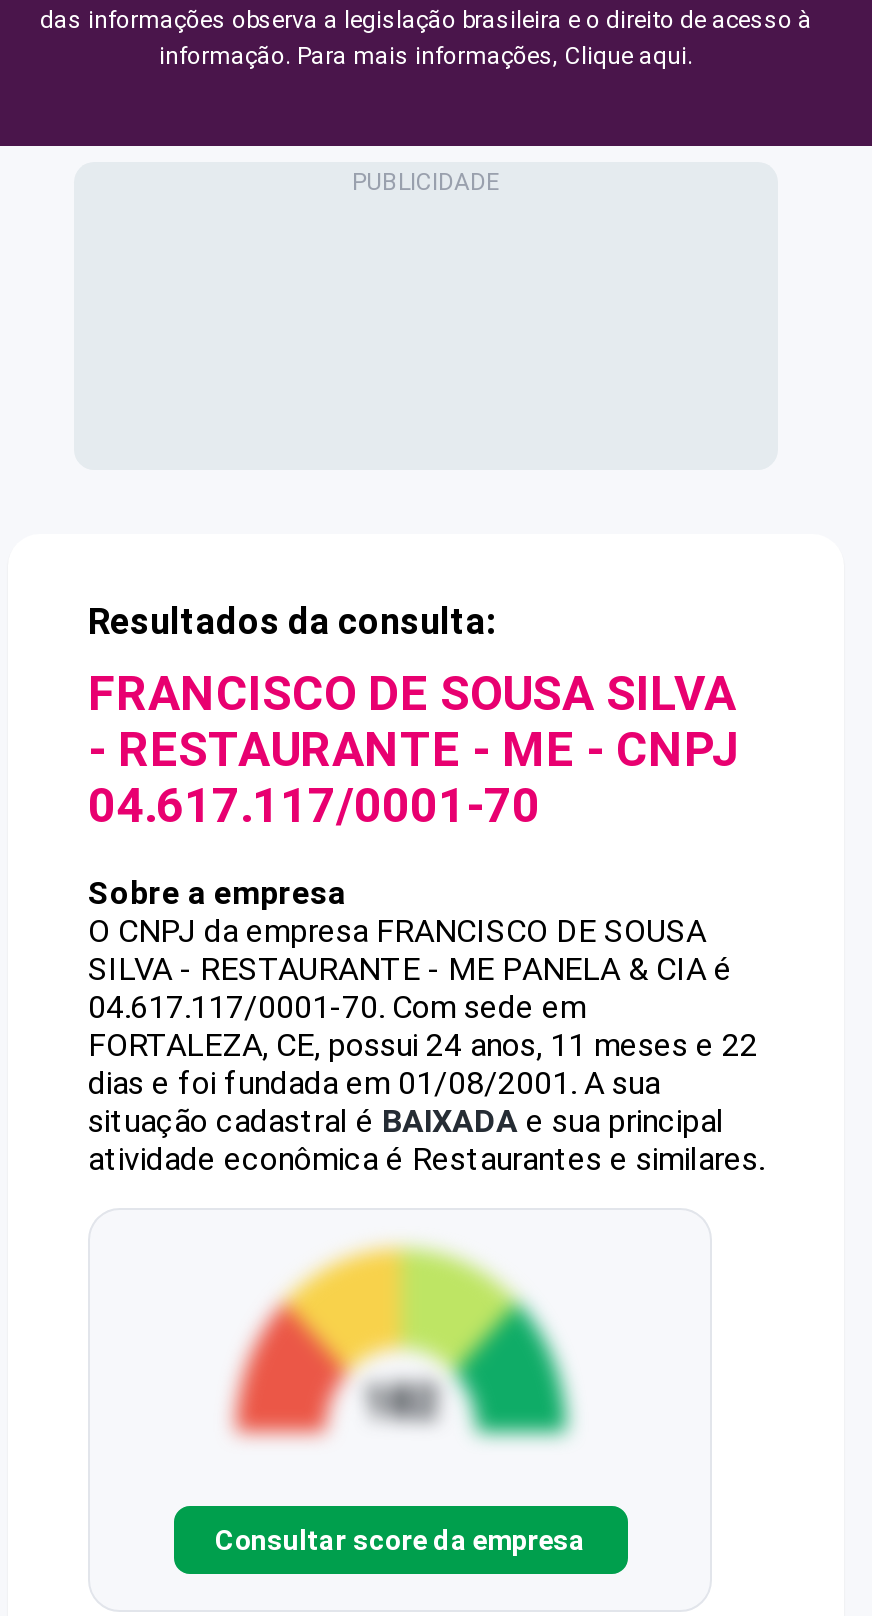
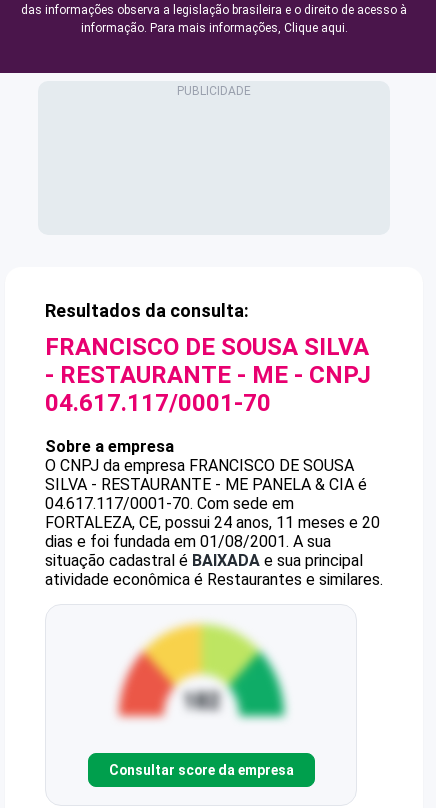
- FORTALEZA, CE, possui 24 anos, 11 meses e 22
+ FORTALEZA, CE, possui 24 anos, 11 meses e 20
